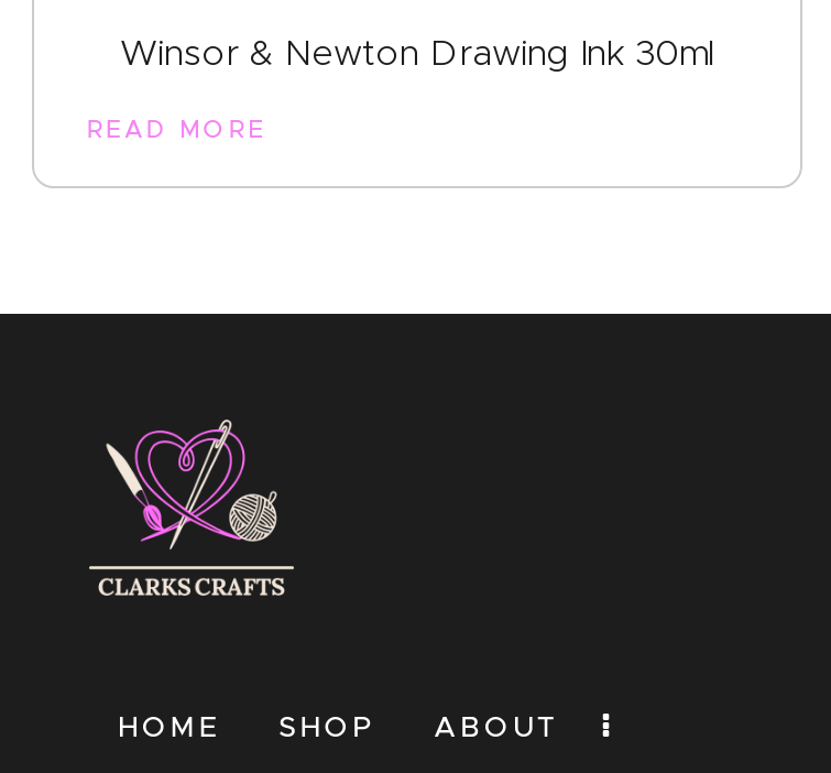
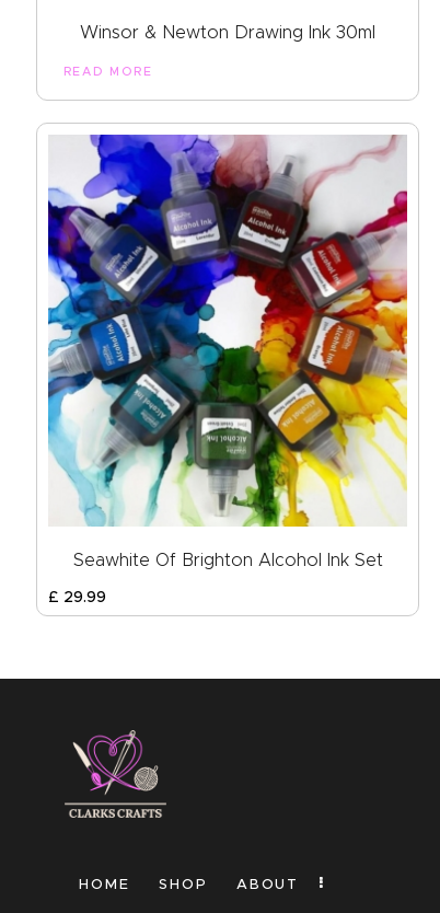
+ [image]
+ Seawhite Of Brighton Alcohol Ink Set
+ £ 29.99
